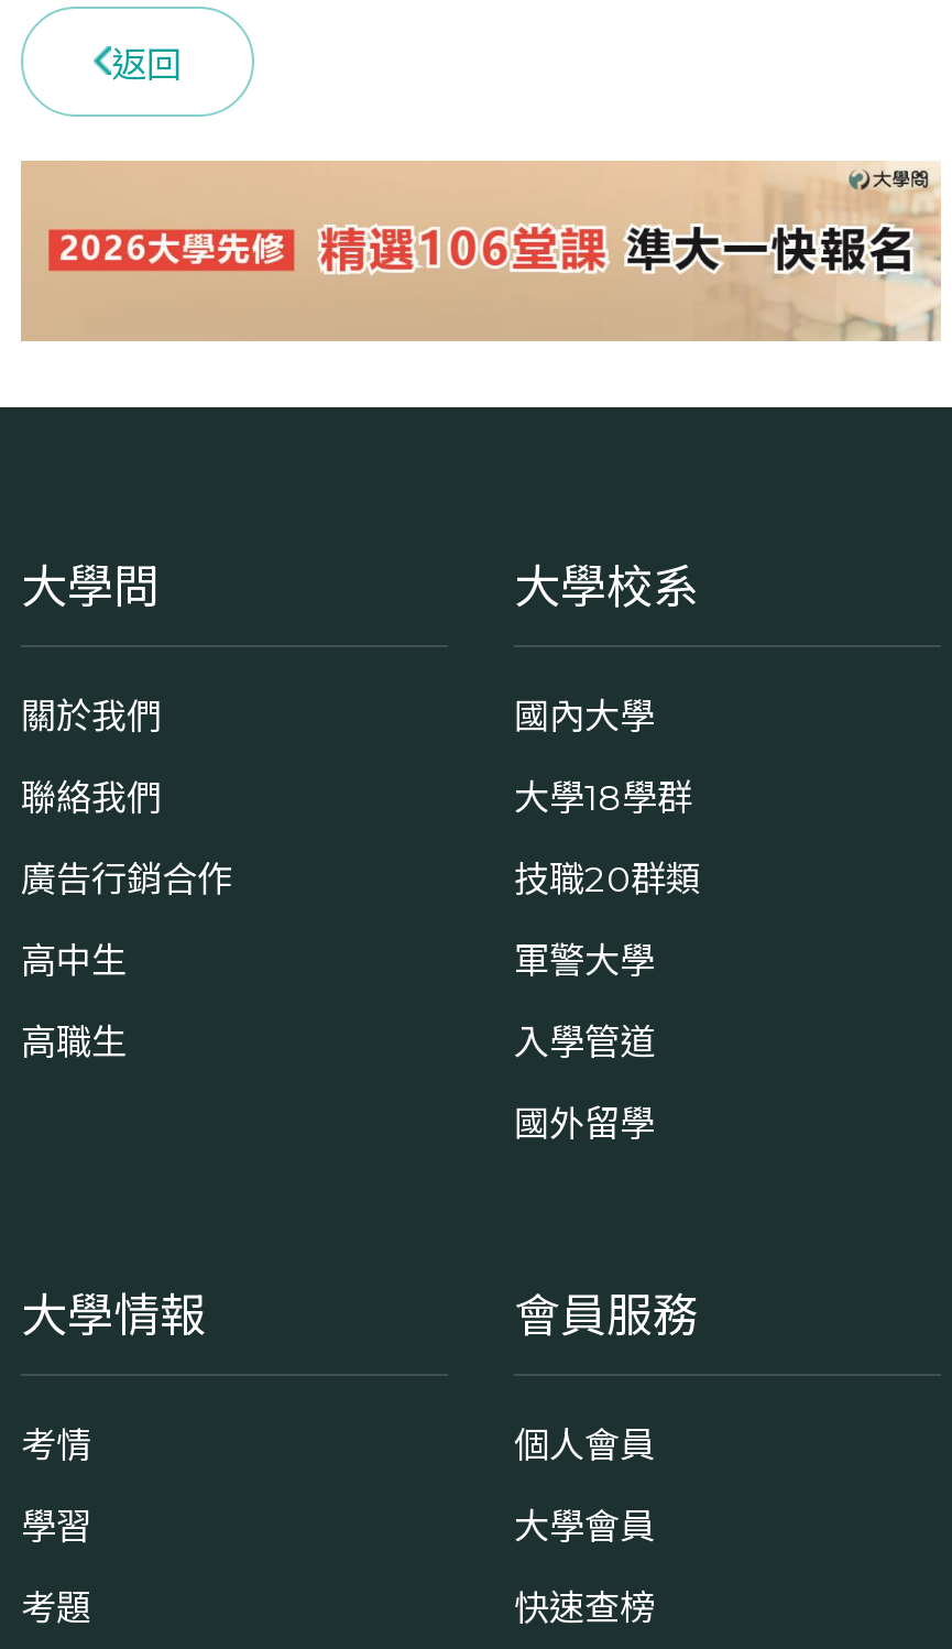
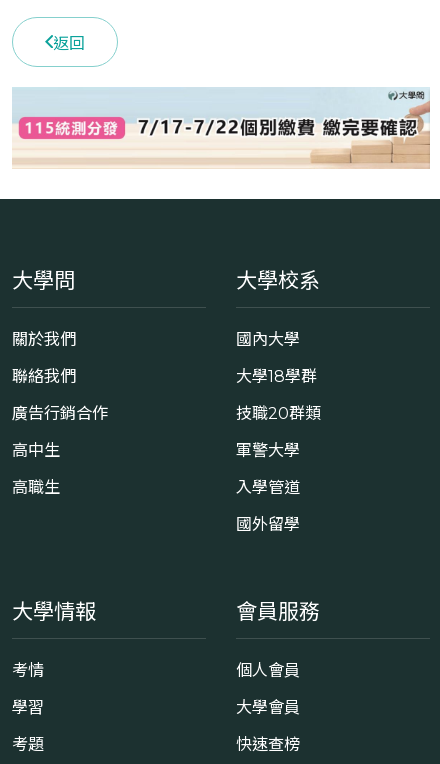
- [image]
+ [image]
